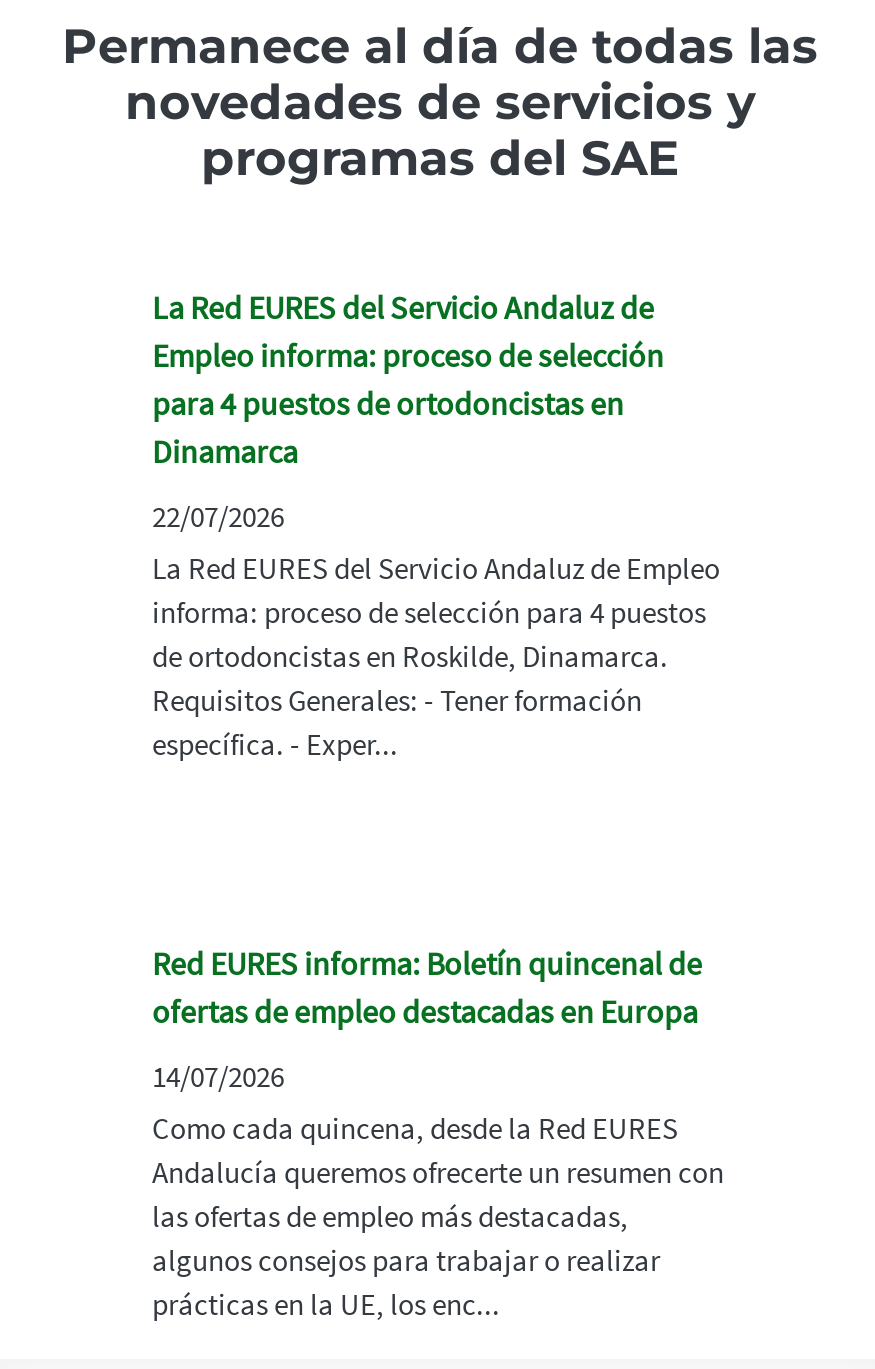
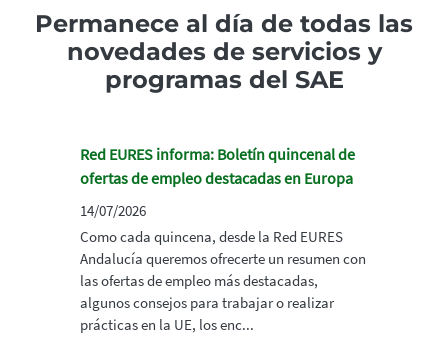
- La Red EURES del Servicio Andaluz de
- Empleo informa: proceso de selección
- para 4 puestos de ortodoncistas en
- Dinamarca
- 22/07/2026
- La Red EURES del Servicio Andaluz de Empleo
- informa: proceso de selección para 4 puestos
- de ortodoncistas en Roskilde, Dinamarca.
- Requisitos Generales: - Tener formación
- específica. - Exper...
